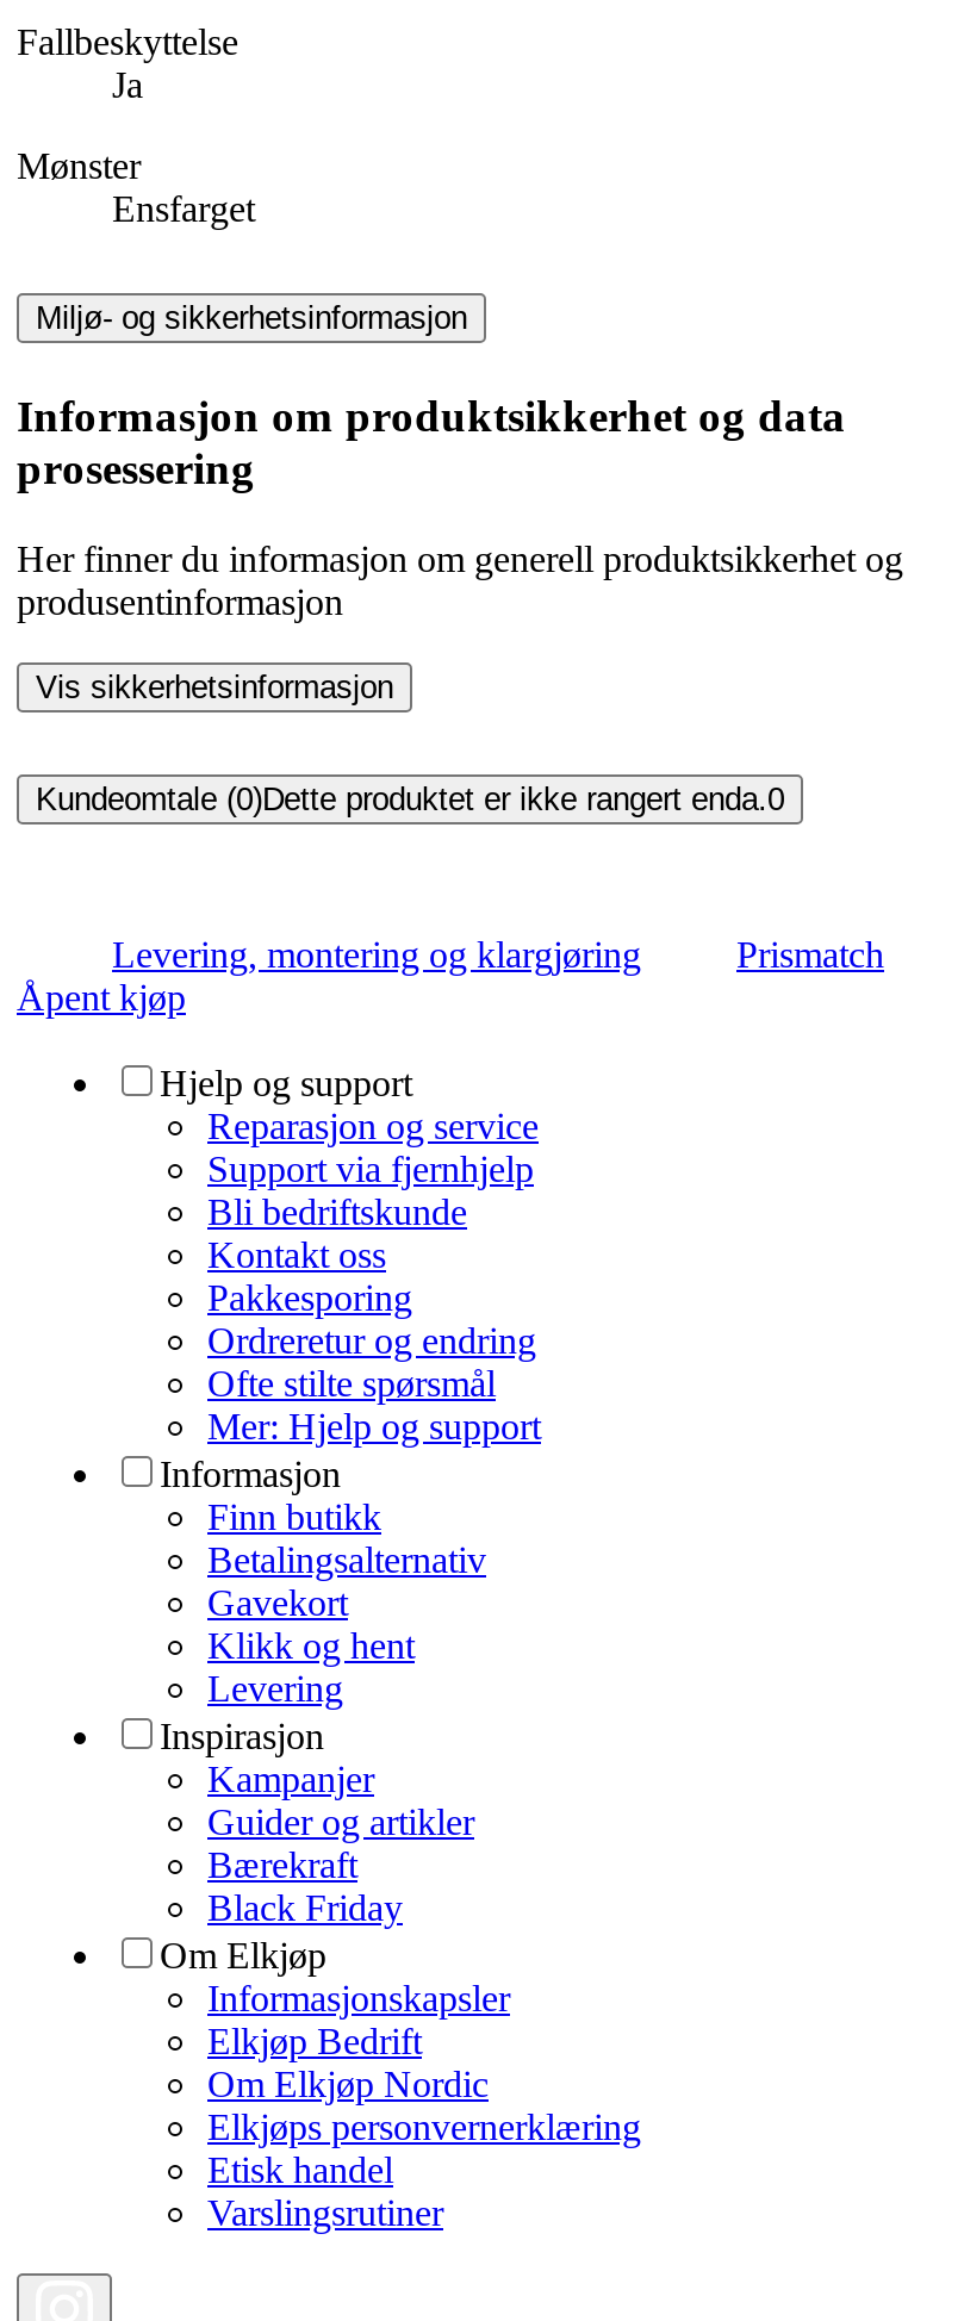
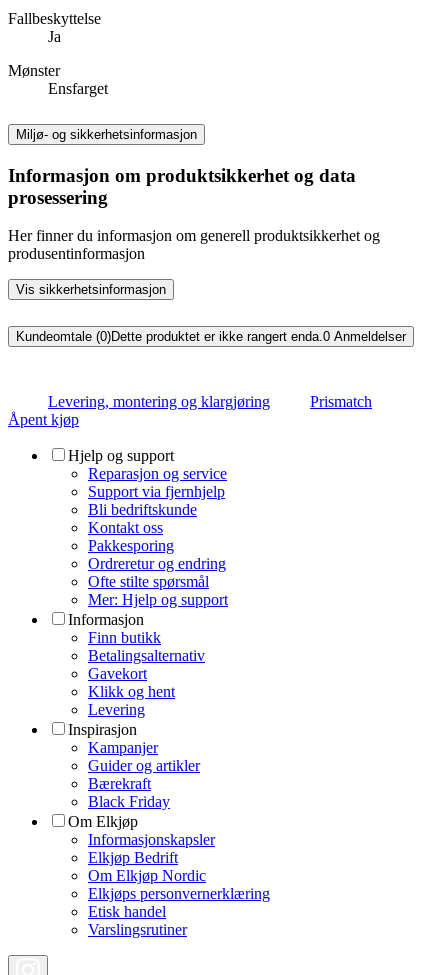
- Kundeomtale (0)Dette produktet er ikke rangert enda.0
+ Kundeomtale (0)Dette produktet er ikke rangert enda.0 Anmeldelser
